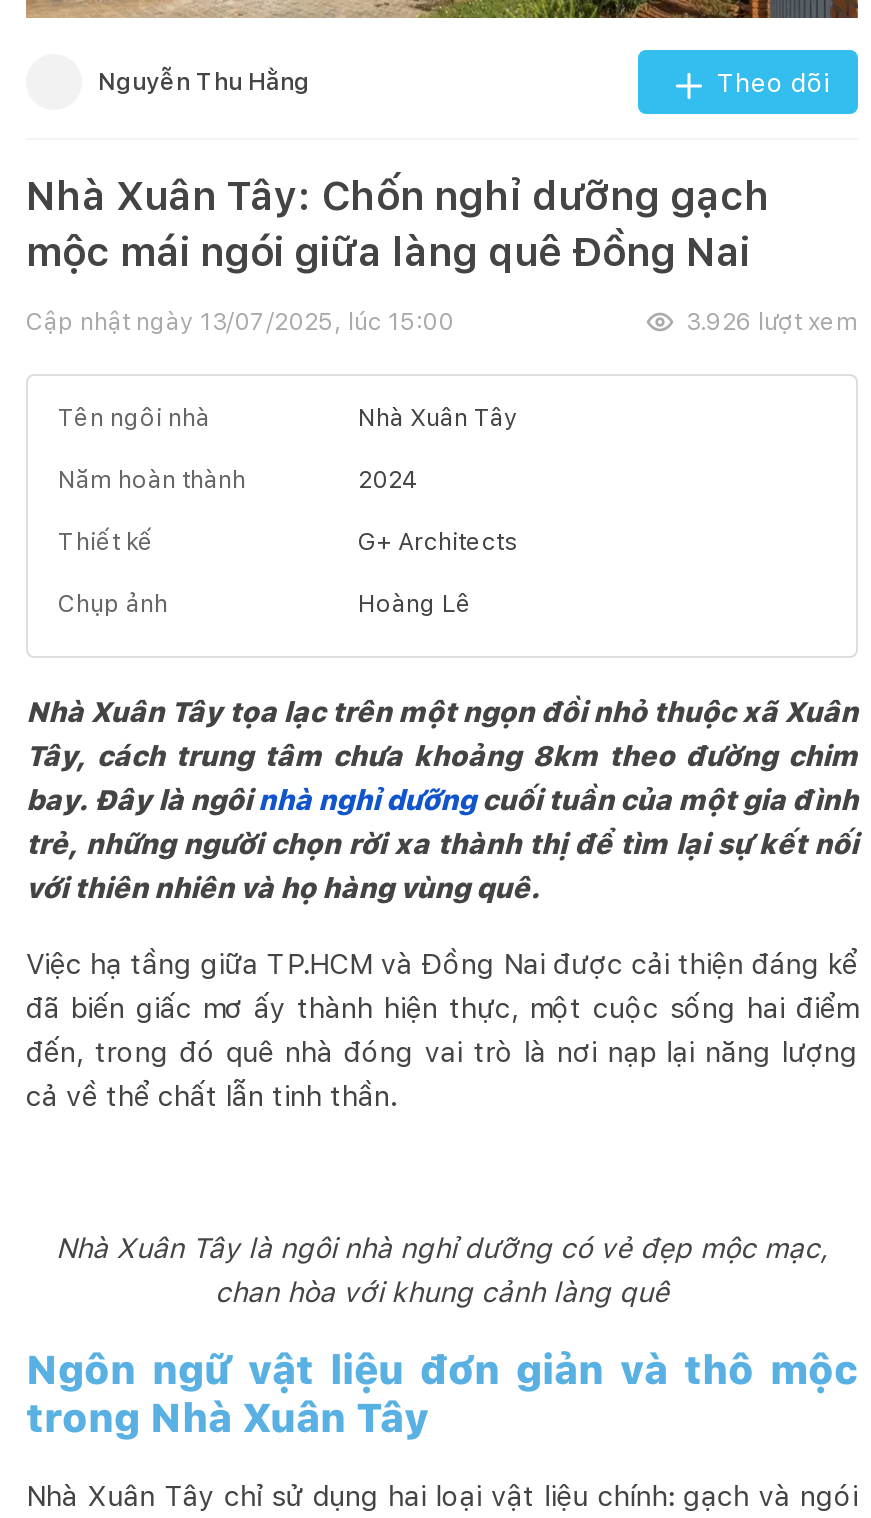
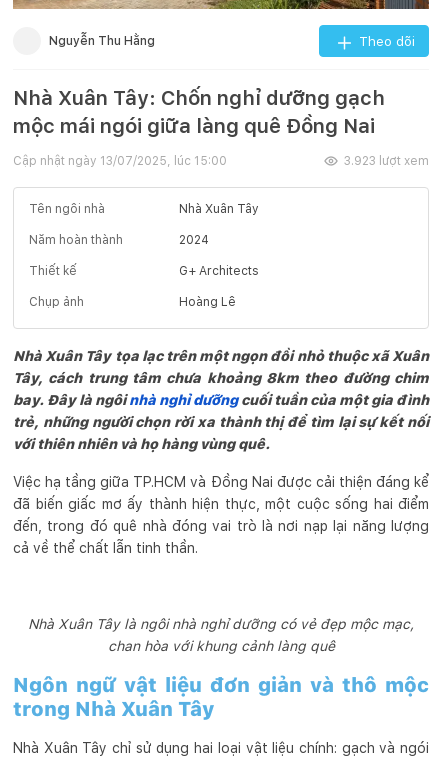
- 3.926 lượt xem
+ 3.923 lượt xem
